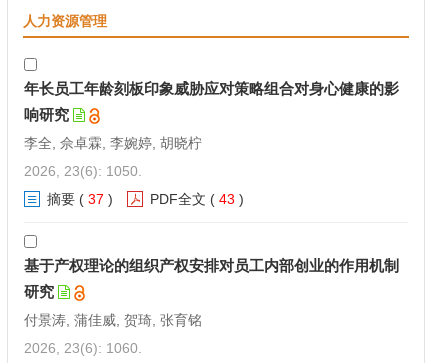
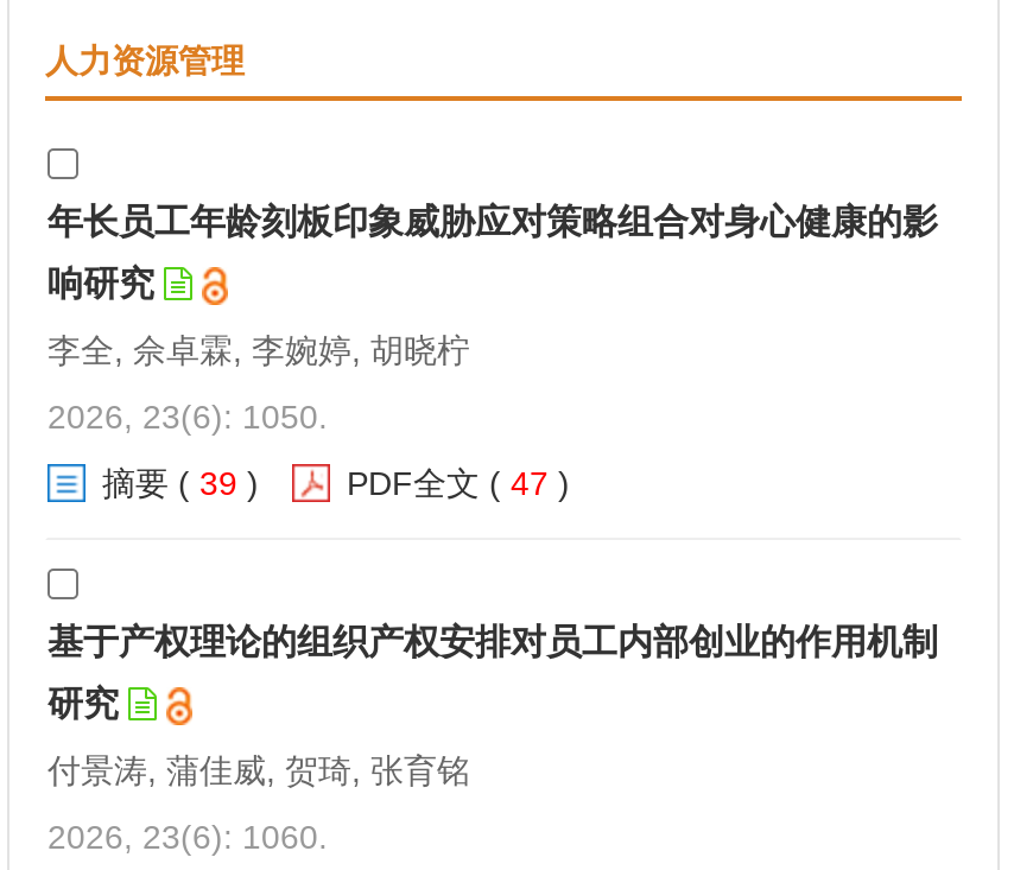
- 摘要( 37)
+ 摘要( 39)

- PDF全文 ( 43)
+ PDF全文 ( 47)
